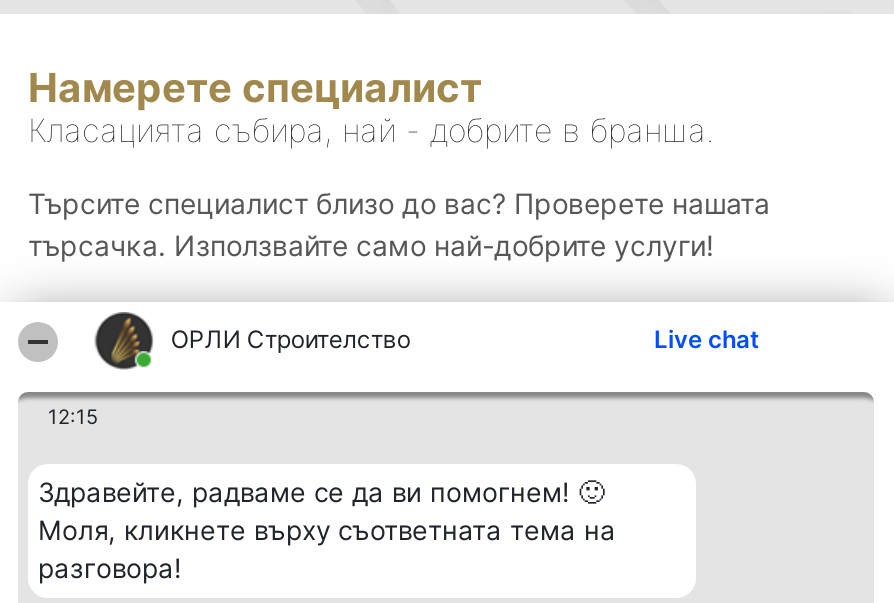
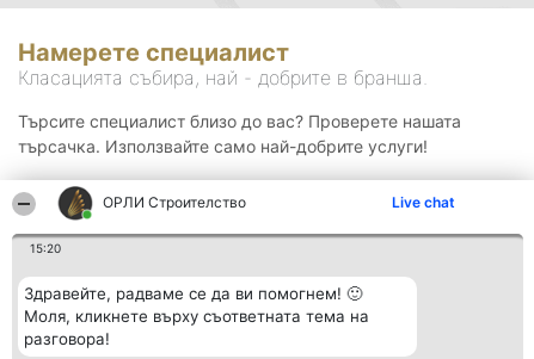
- 12:15
+ 15:20
